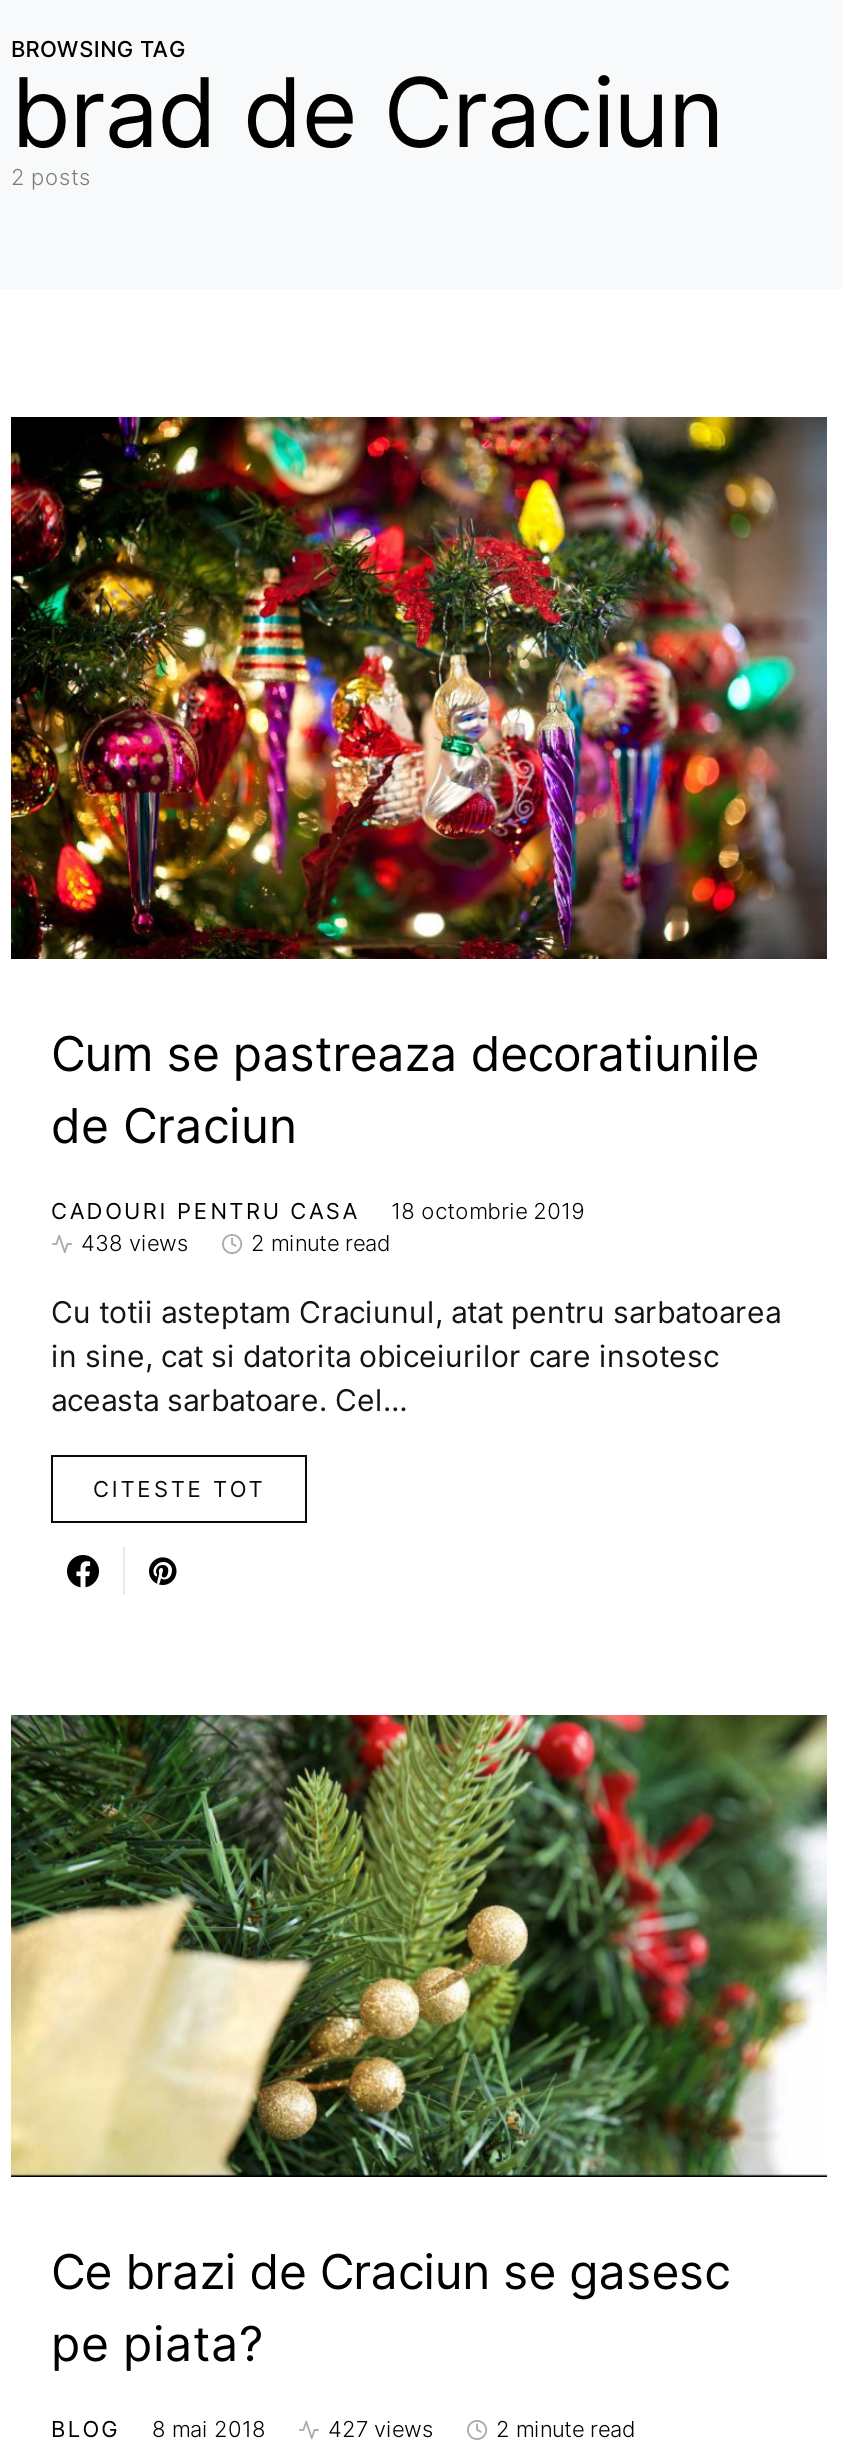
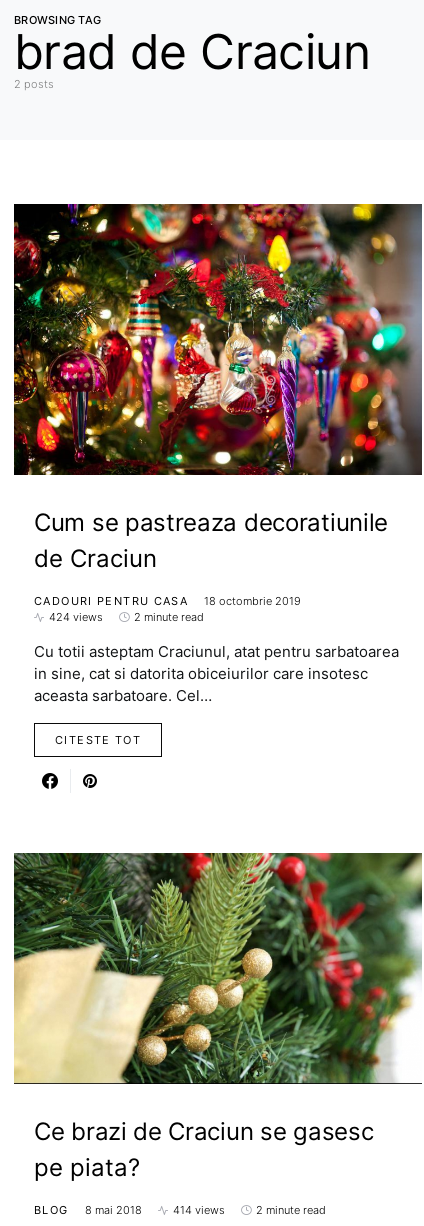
- 438 views
+ 424 views

- 427 views
+ 414 views
